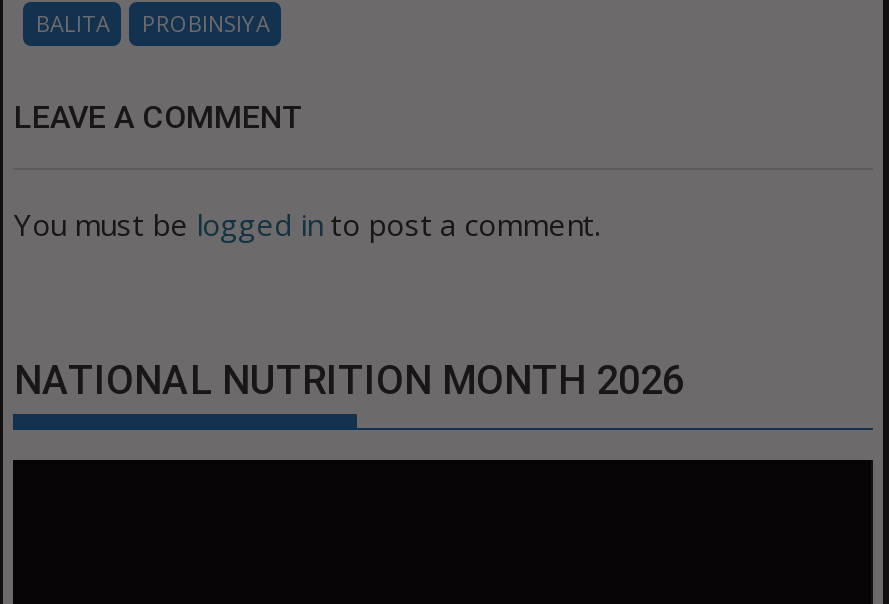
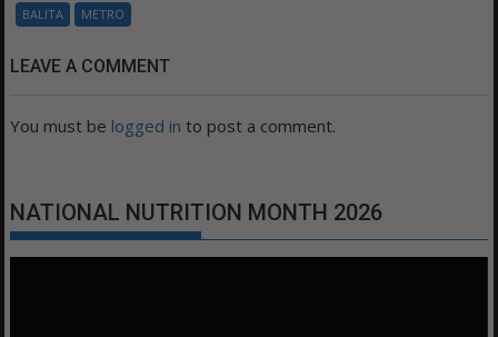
- PROBINSIYA
+ METRO
